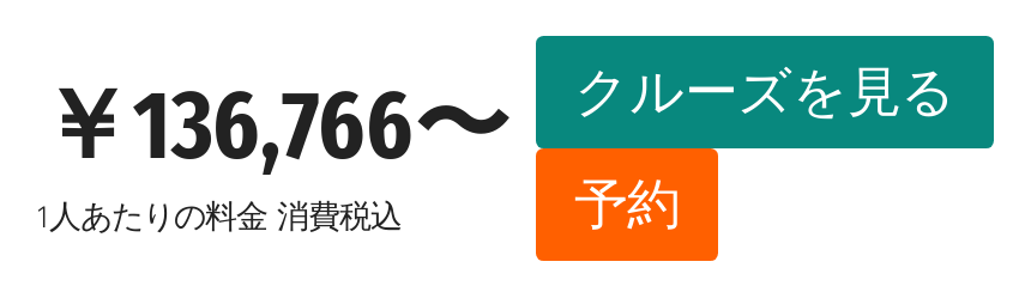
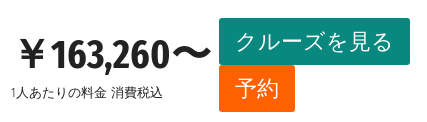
- ￥136,766〜 クルーズを見る
+ ￥163,260〜 クルーズを見る
